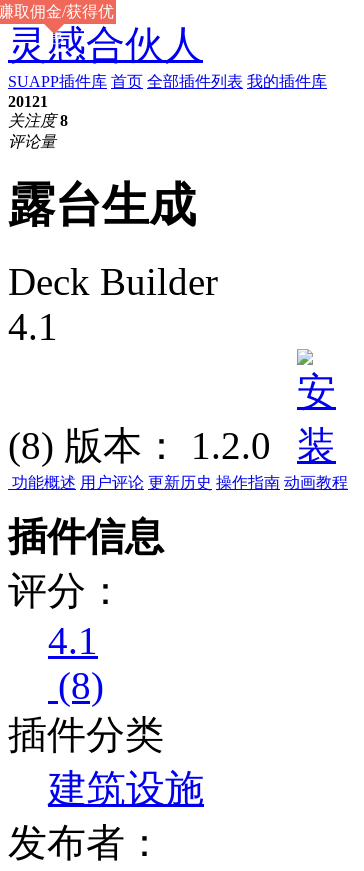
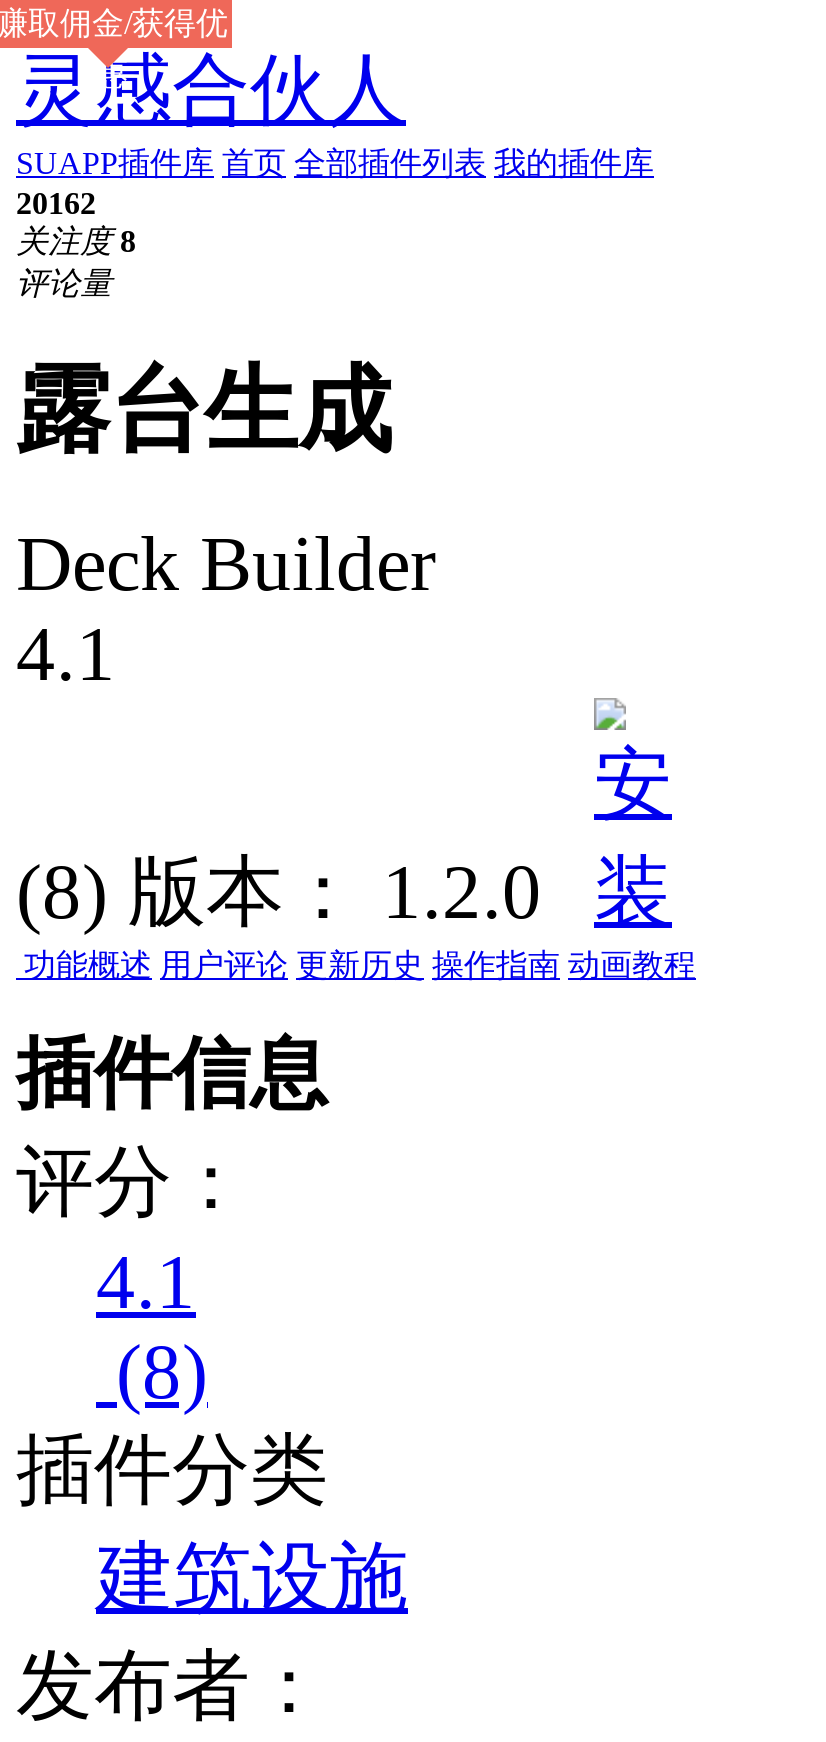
- 20121
+ 20162
